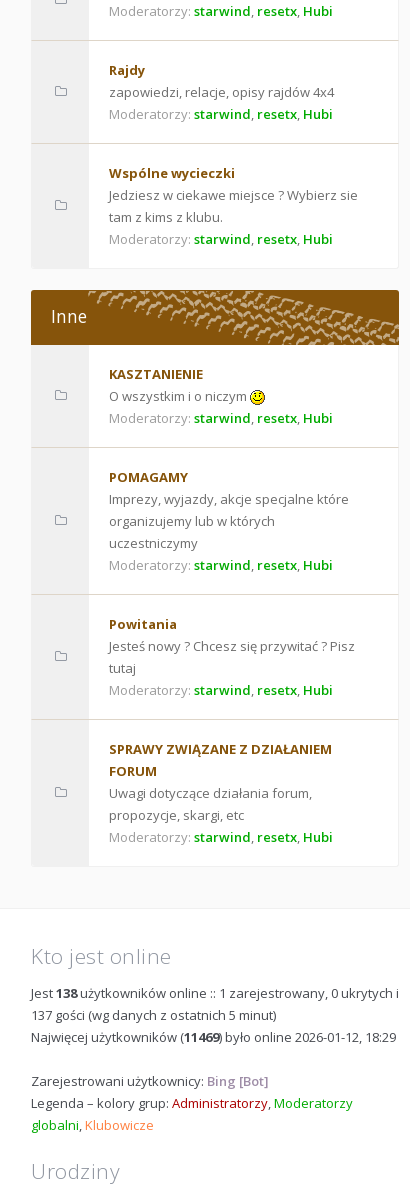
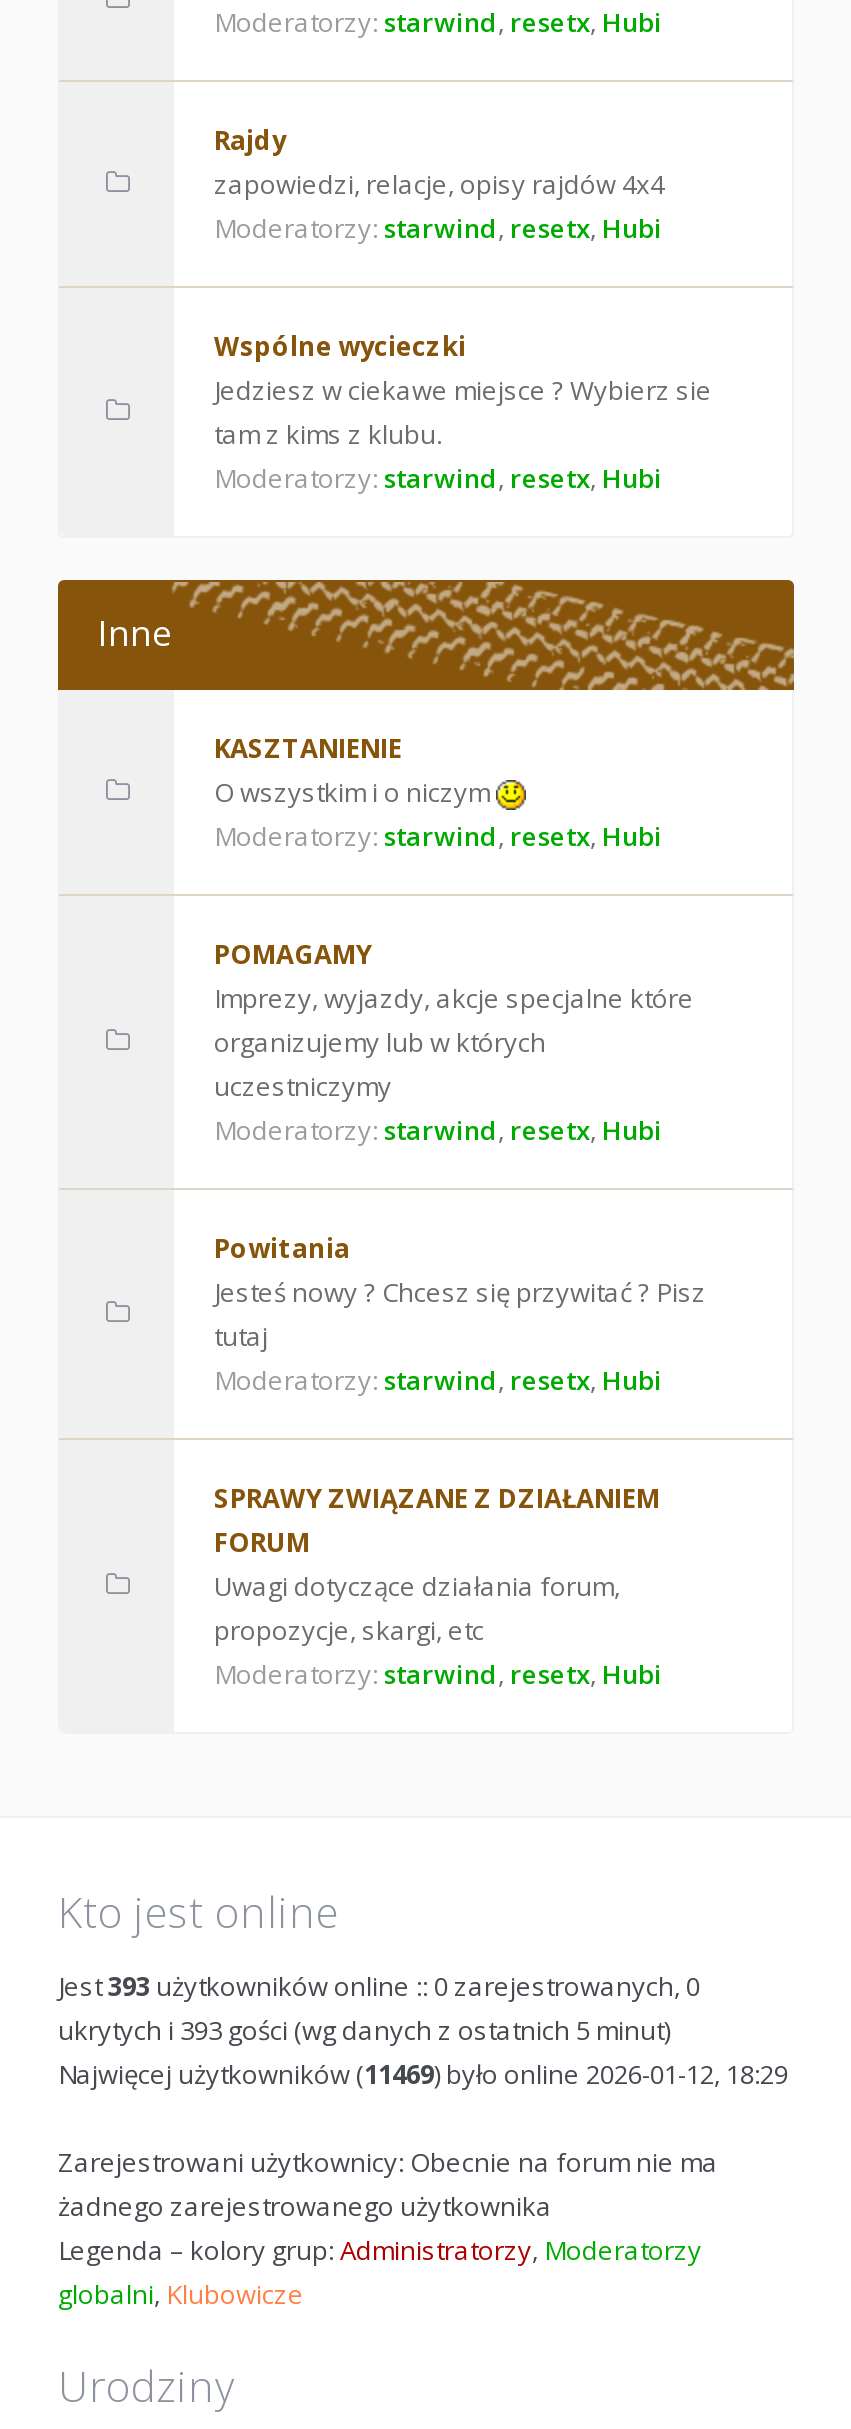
- Jest138 użytkowników online :: 1 zarejestrowany, 0 ukrytych i
- 137 gości (wg danych z ostatnich 5 minut)
+ Jest393 użytkowników online :: 0 zarejestrowanych, 0
+ ukrytych i 393 gości (wg danych z ostatnich 5 minut)

- Zarejestrowani użytkownicy: Bing [Bot]
+ Zarejestrowani użytkownicy: Obecnie na forum nie ma
+ żadnego zarejestrowanego użytkownika
